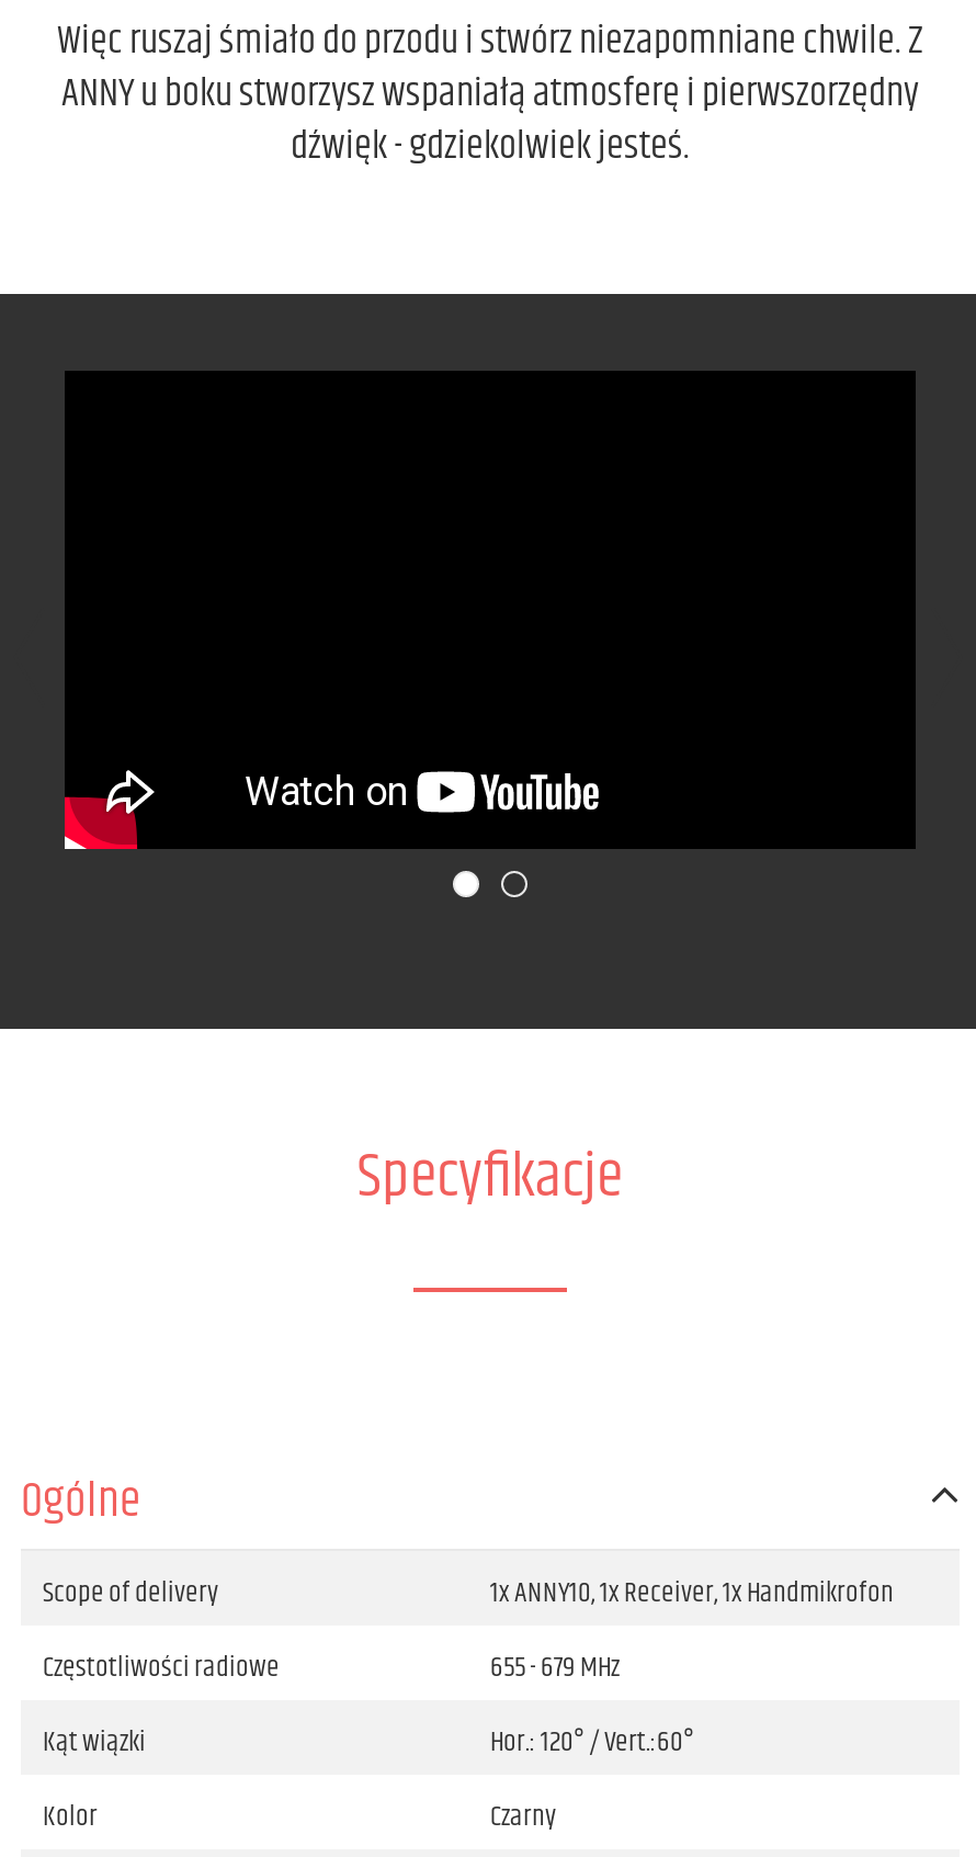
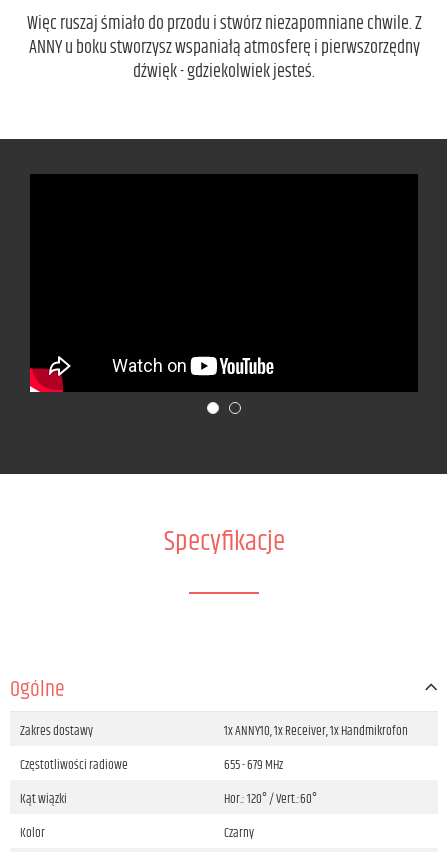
- Scope of delivery
+ Zakres dostawy
